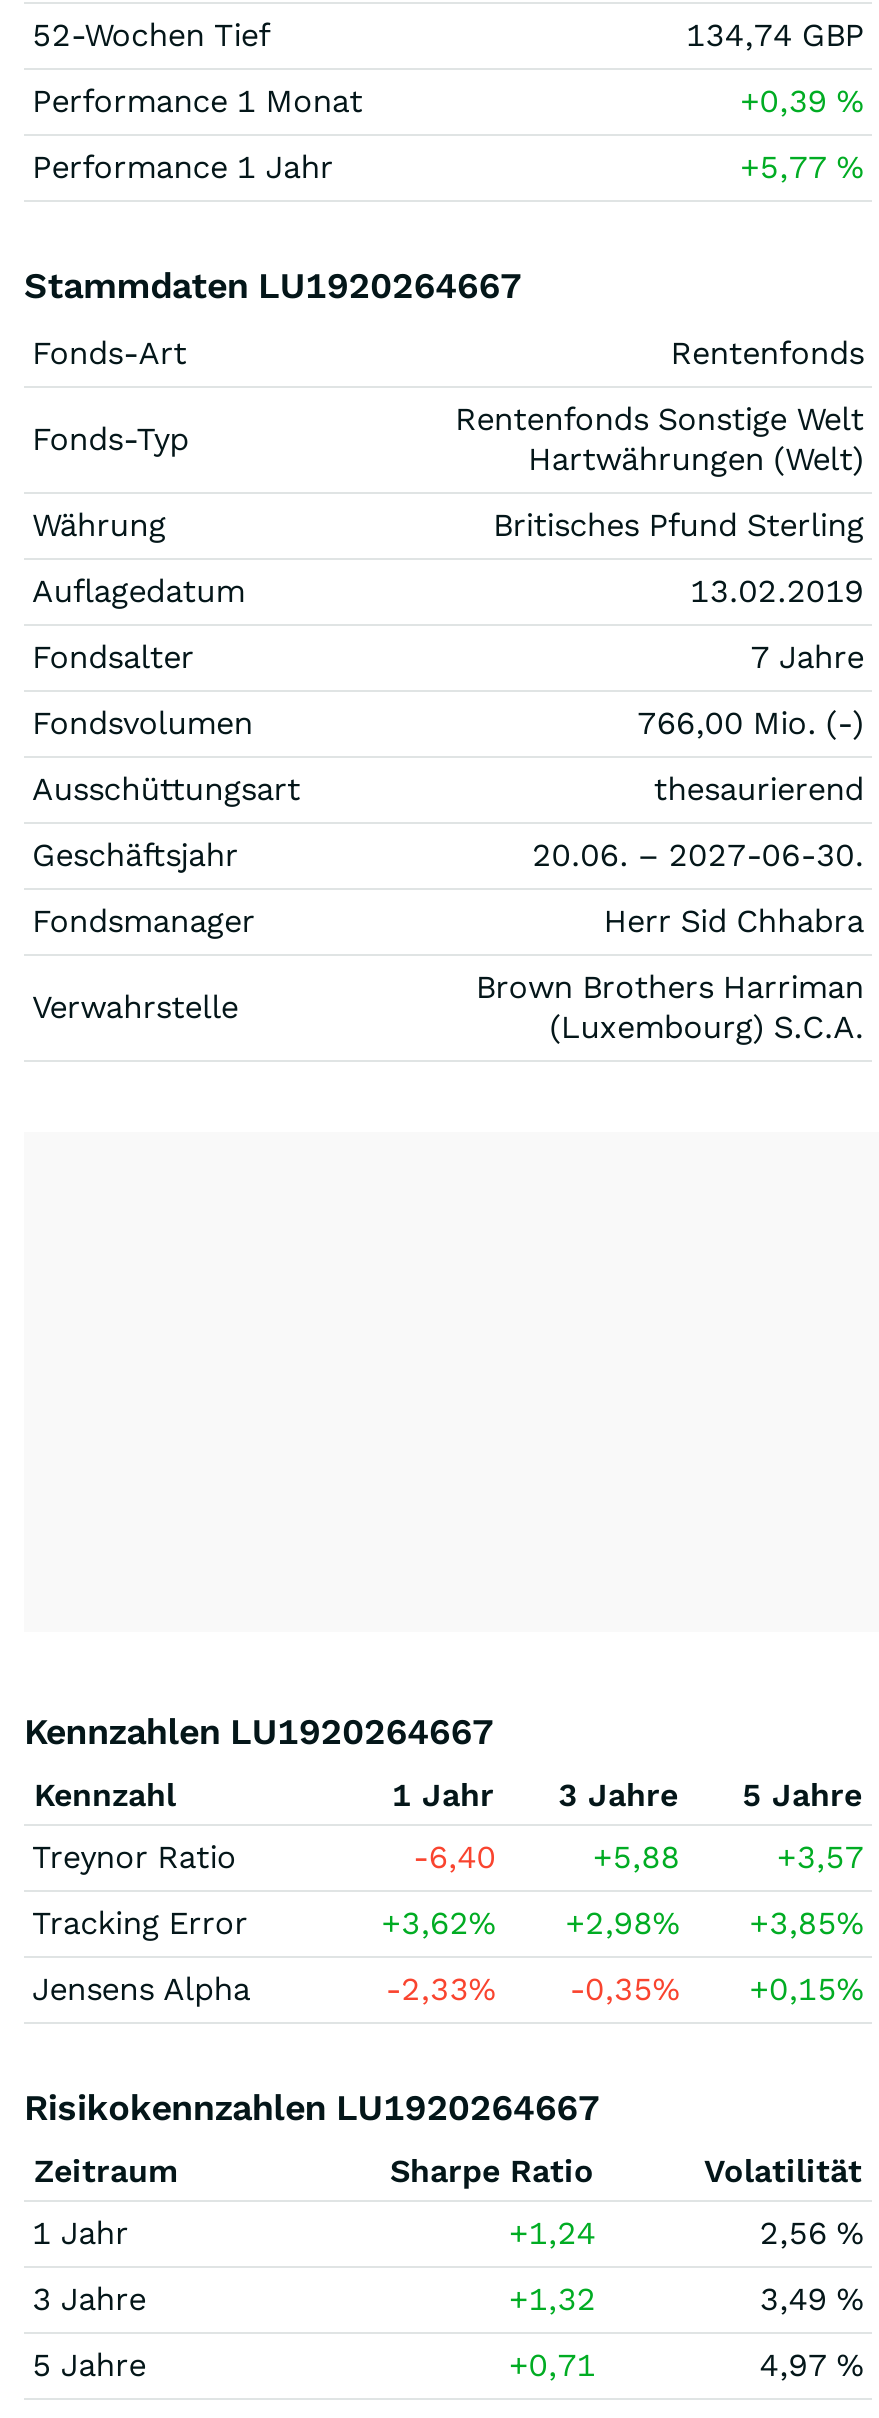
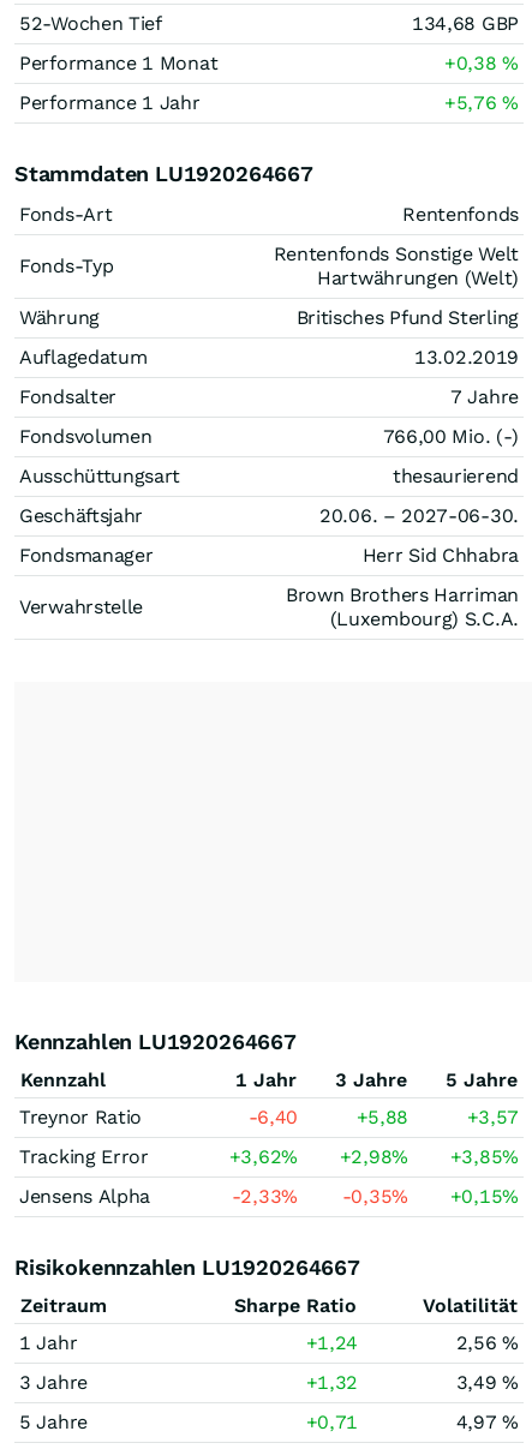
- 134,74 GBP
+ 134,68 GBP

- +0,39%
+ +0,38%

- +5,77%
+ +5,76%
